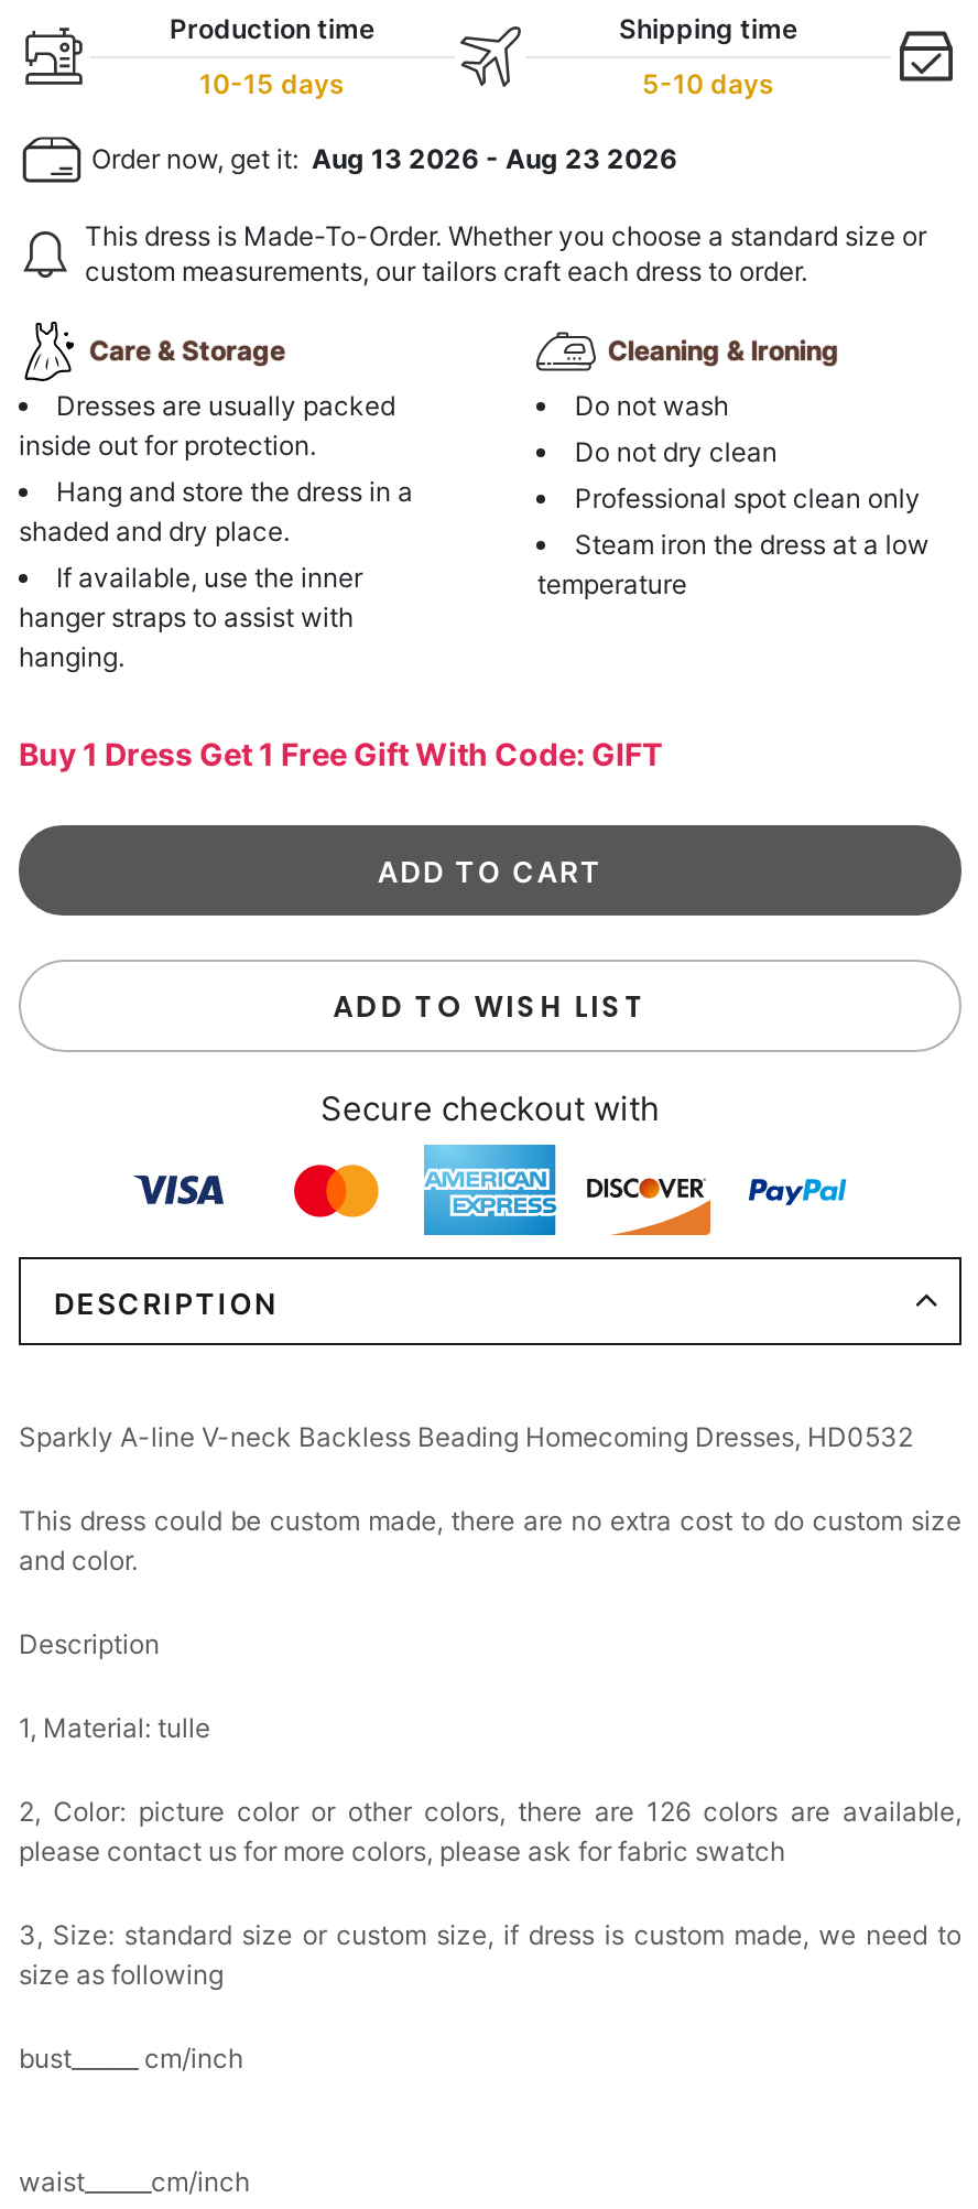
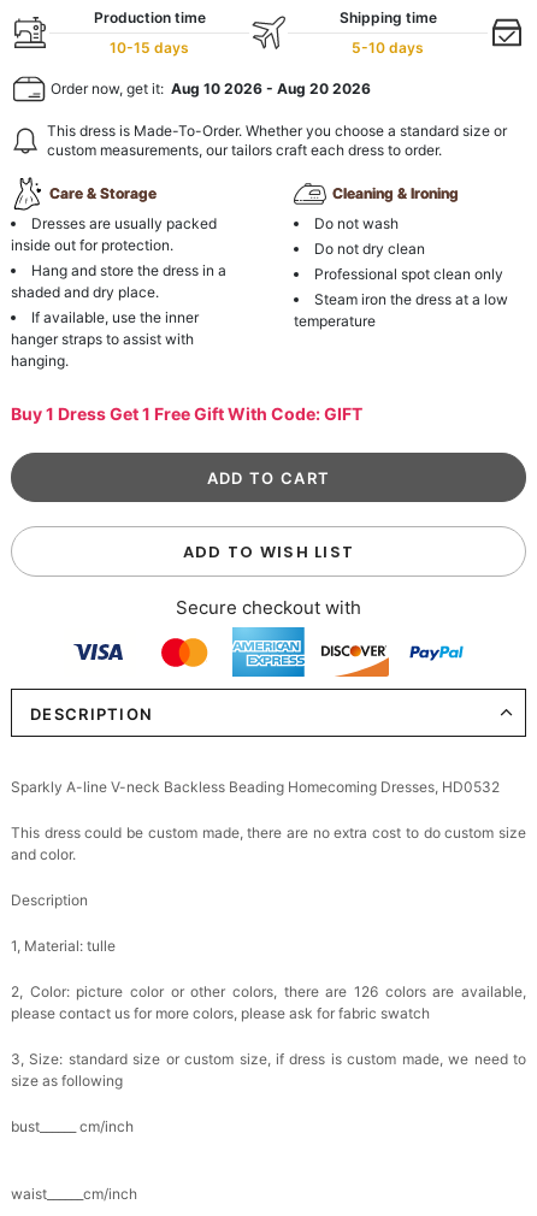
- Order now, get it: Aug 13 2026 - Aug 23 2026
+ Order now, get it: Aug 10 2026 - Aug 20 2026
